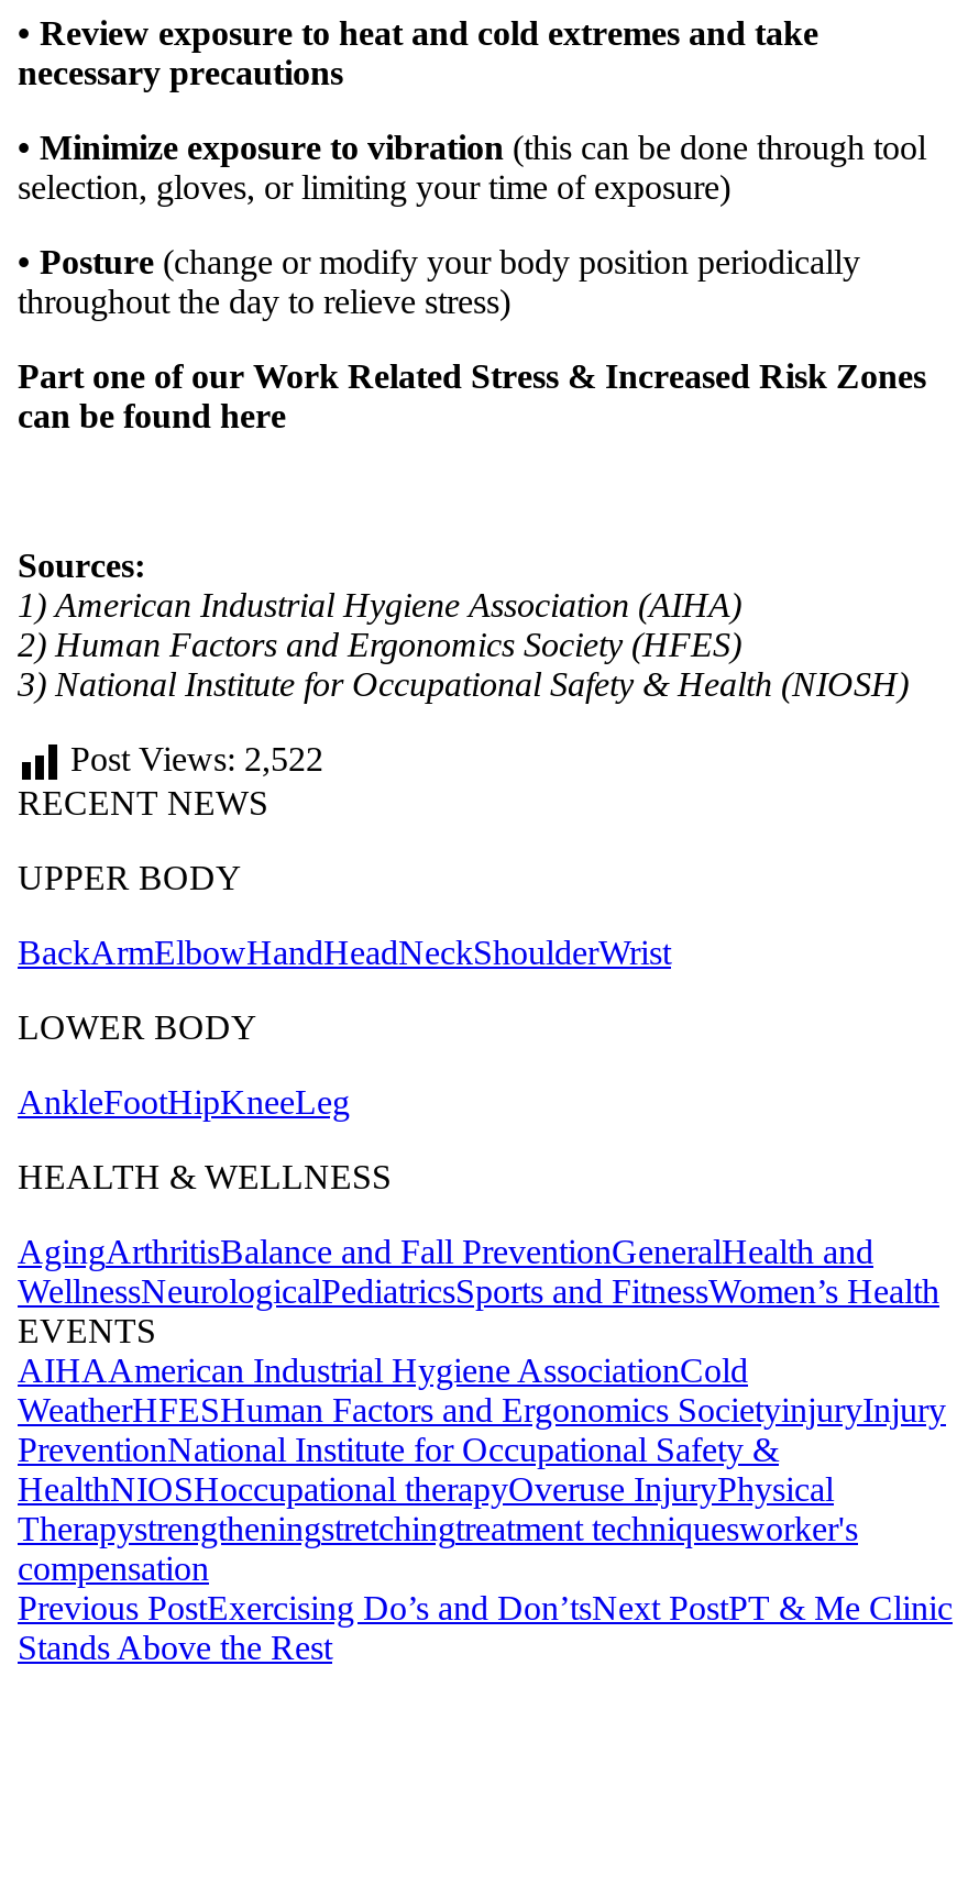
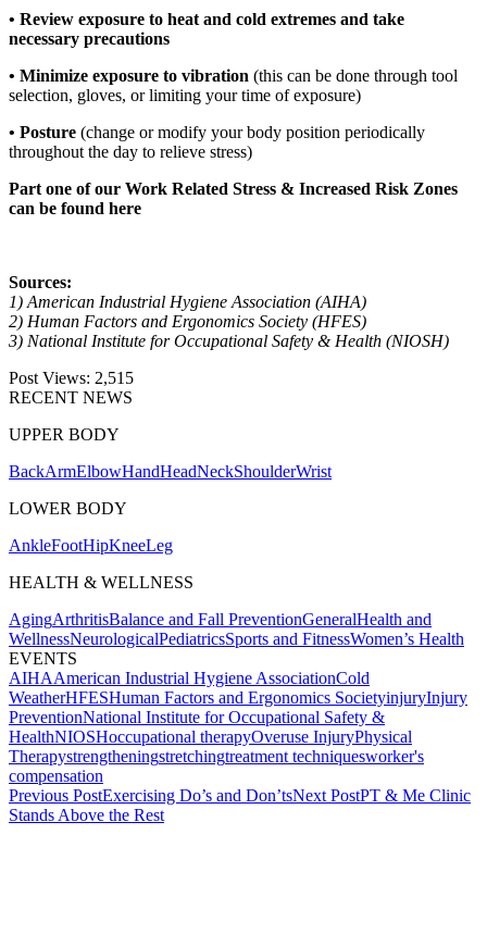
- Post Views: 2,522
+ Post Views: 2,515
